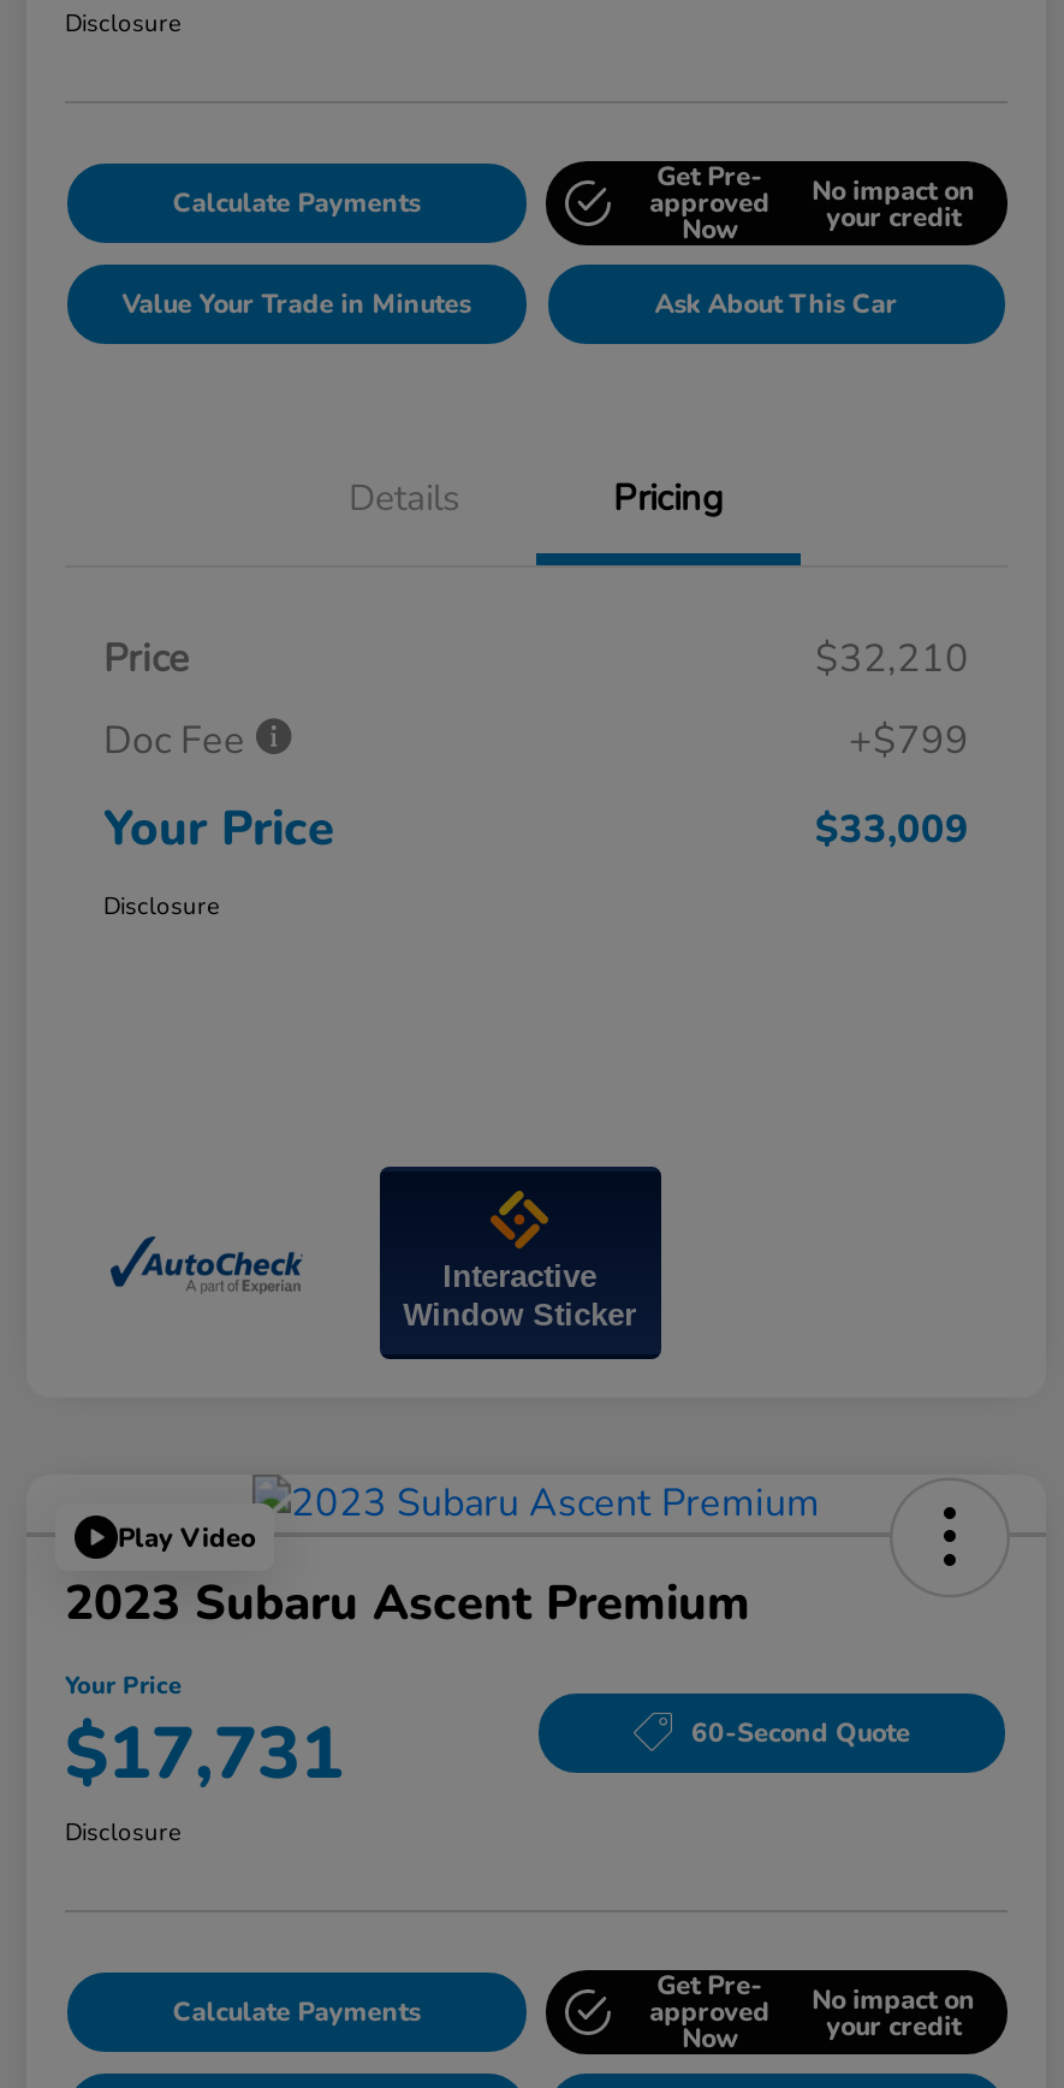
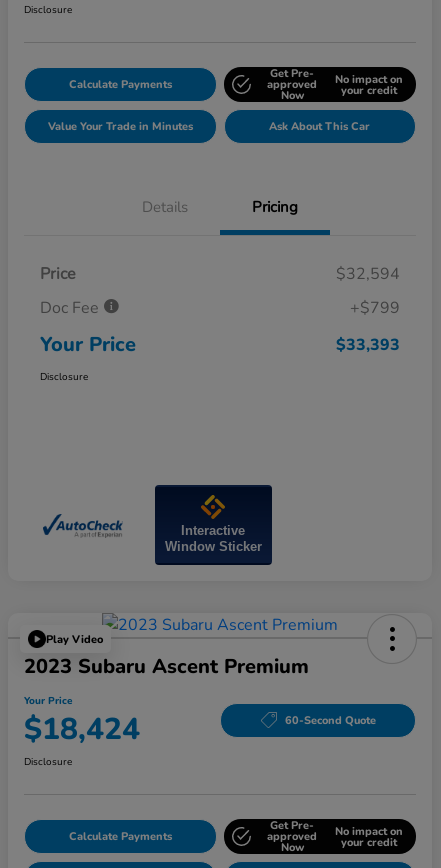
- $32,210
+ $32,594

- $33,009
+ $33,393

- $17,731
+ $18,424
